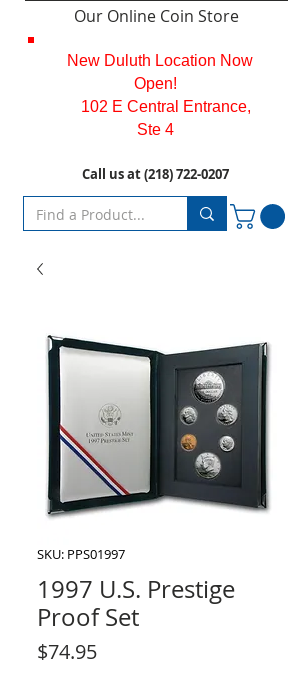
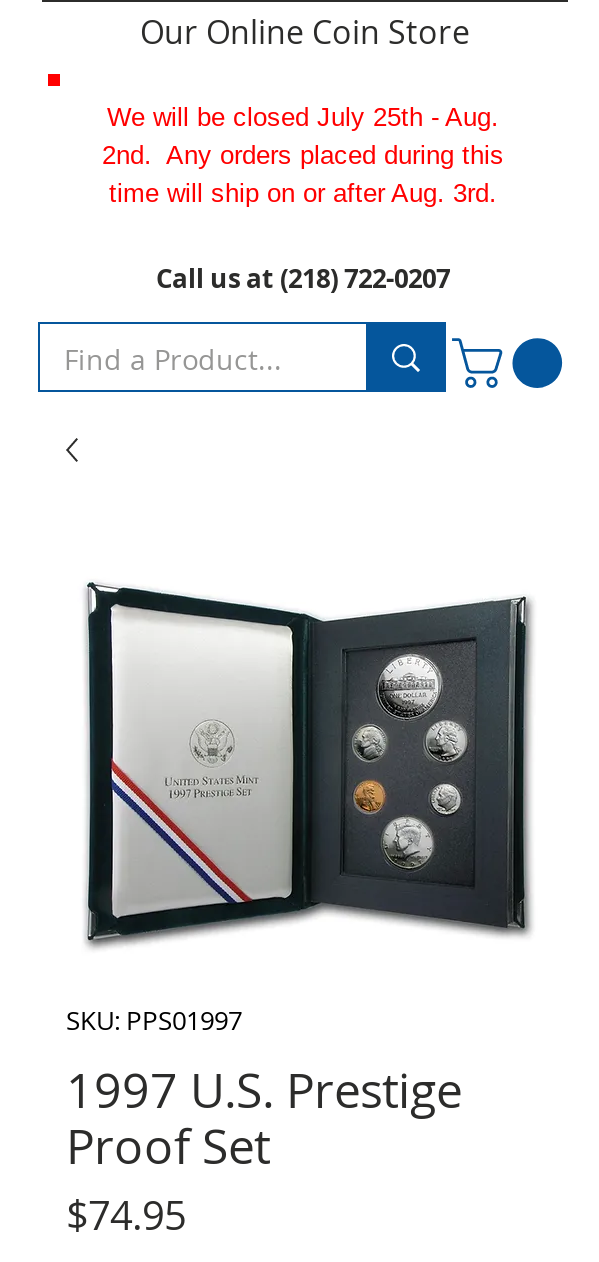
- New Duluth Location Now
- Open!
- 102 E Central Entrance,
- Ste 4
+ We will be closed July 25th - Aug.
+ 2nd. Any orders placed during this
+ time will ship on or after Aug. 3rd.
